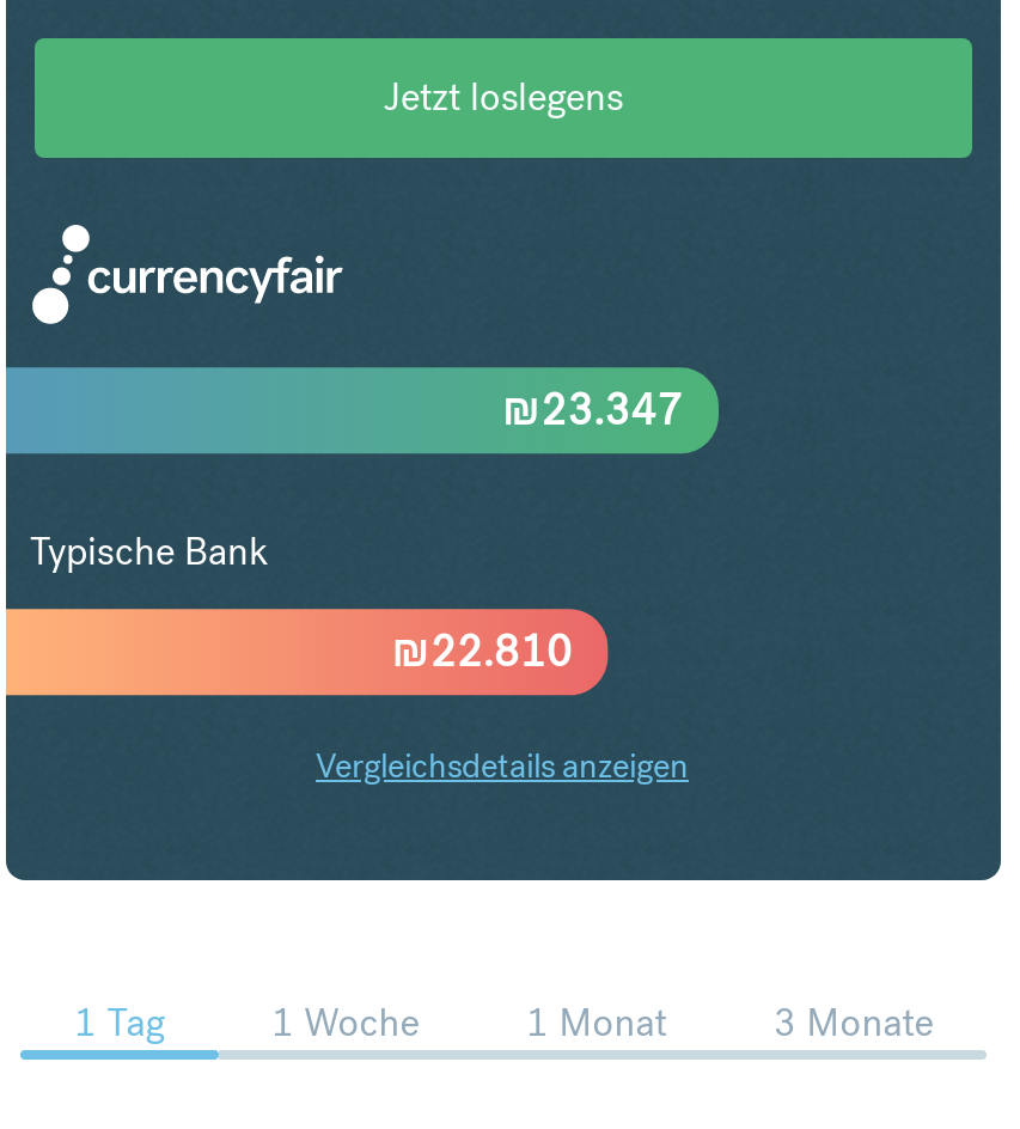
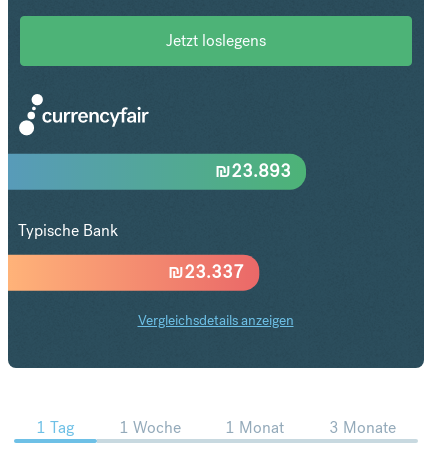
- ₪23.347
+ ₪23.893

- ₪22.810
+ ₪23.337
